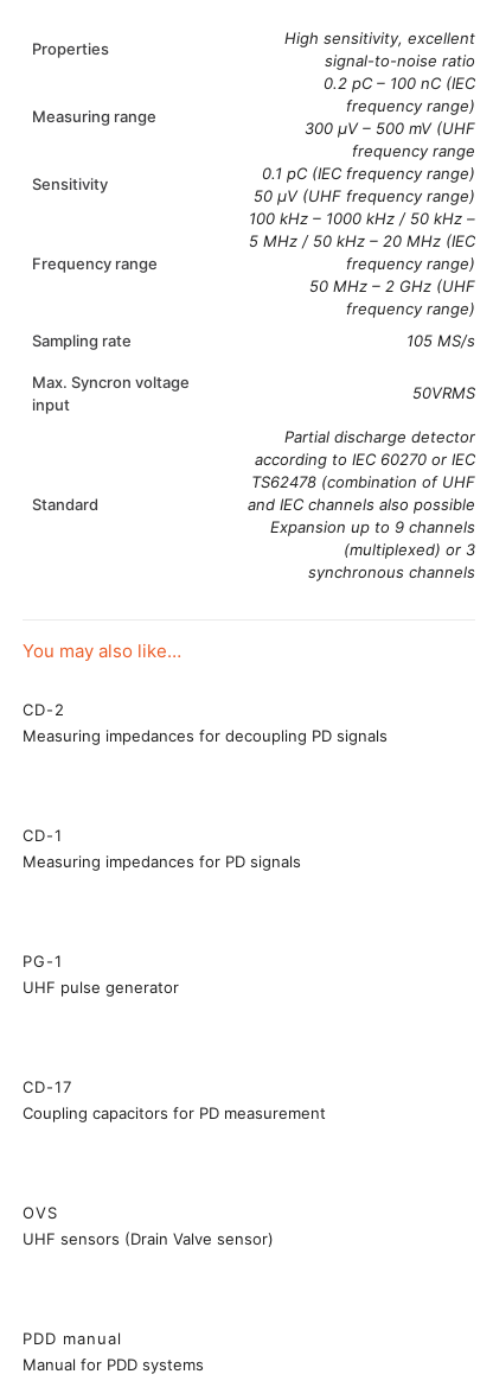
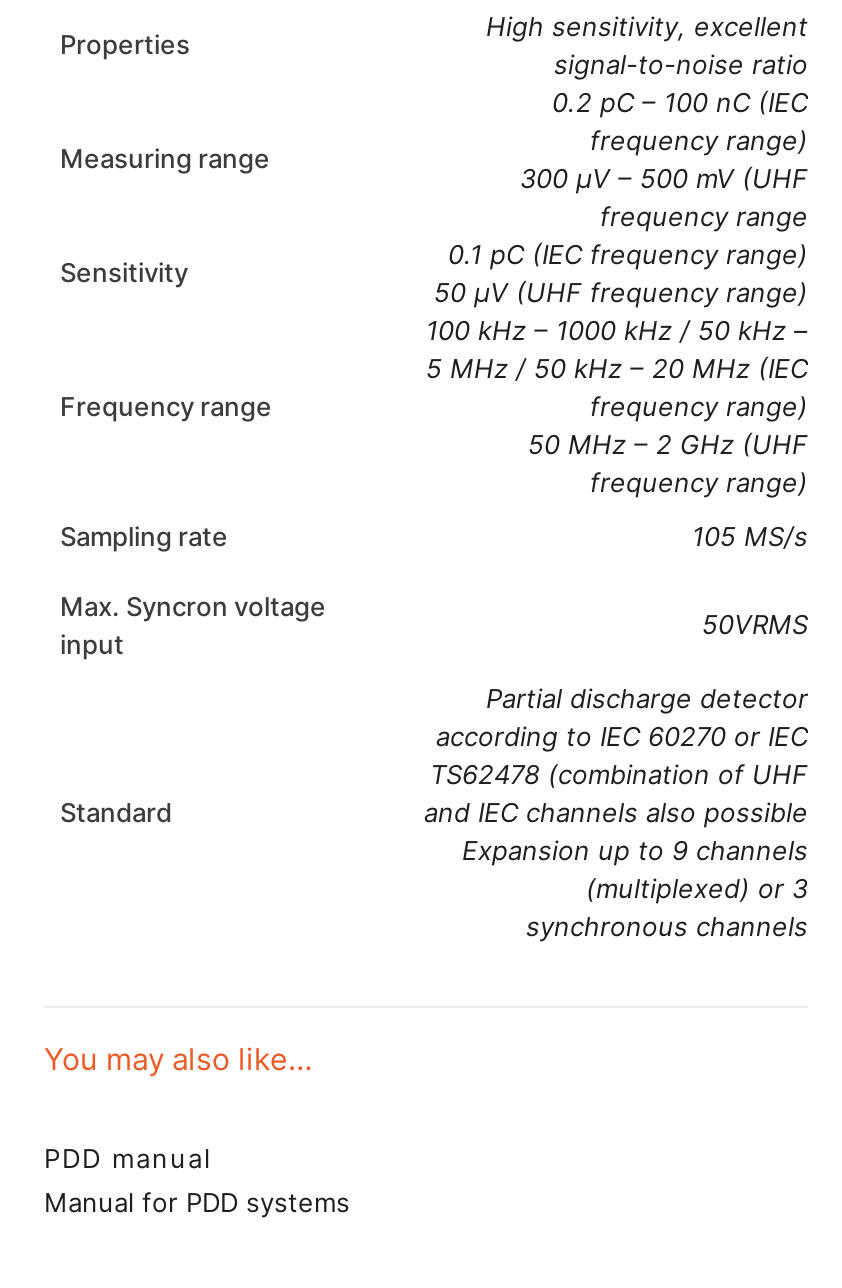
- CD-2
- Measuring impedances for decoupling PD signals

- CD-1
- Measuring impedances for PD signals

- PG-1
- UHF pulse generator

- CD-17
- Coupling capacitors for PD measurement

- OVS
- UHF sensors (Drain Valve sensor)
